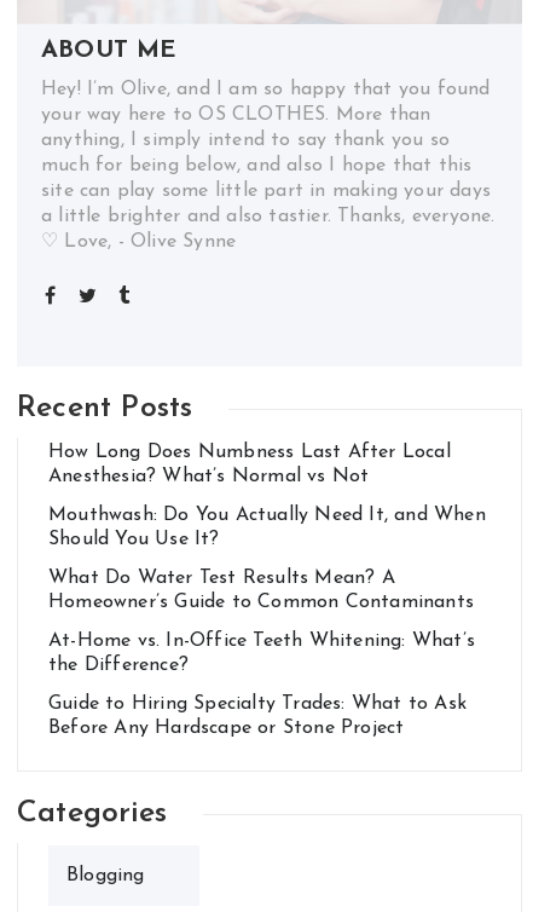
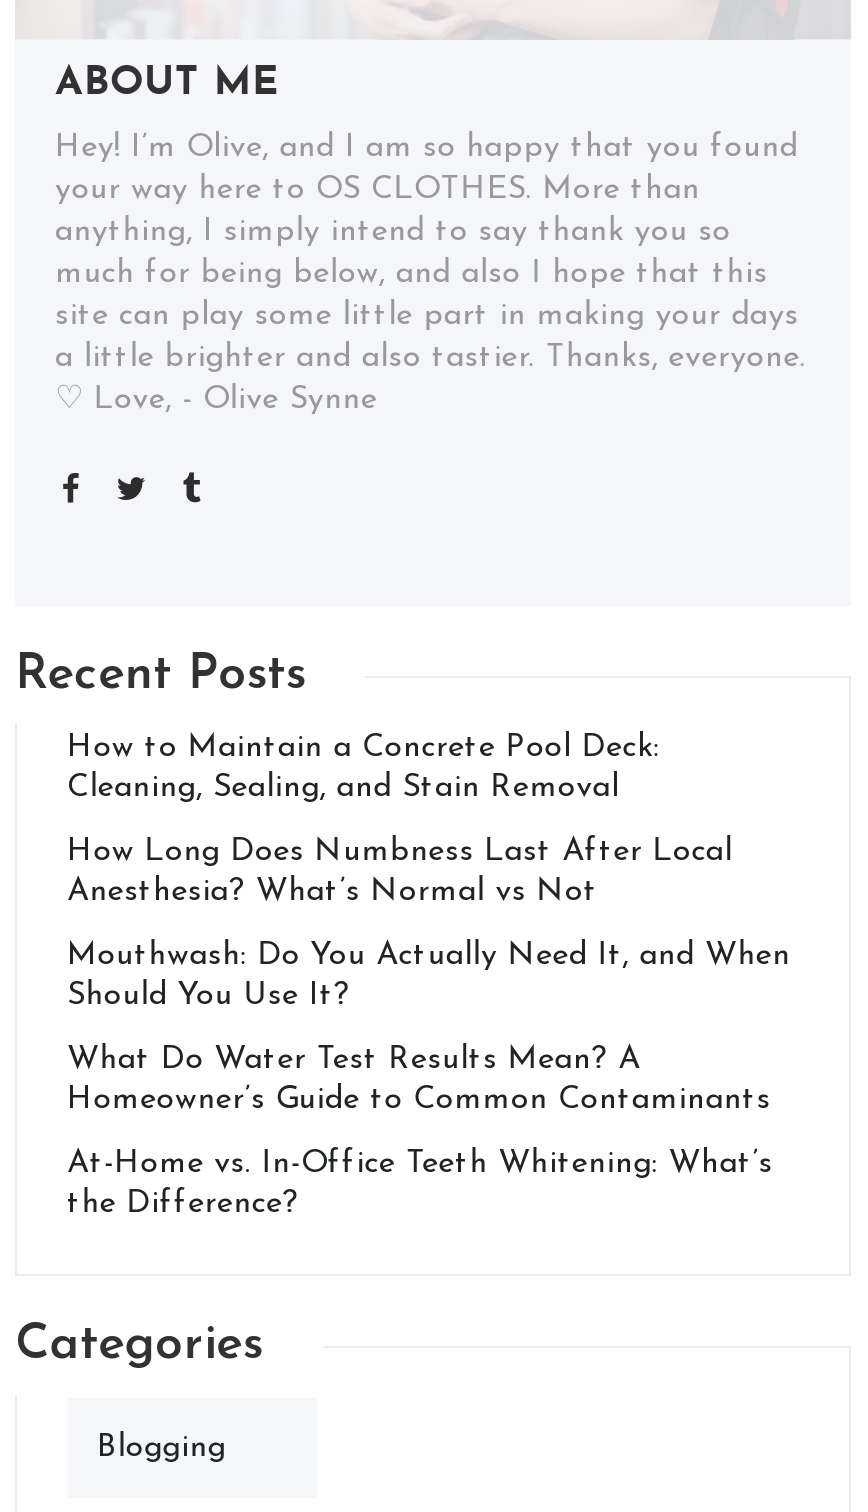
+ How to Maintain a Concrete Pool Deck:
+ Cleaning, Sealing, and Stain Removal

moved down: How Long Does Numbness Last After Local | Anesthesia? What’s Normal vs Not | Mouthwash: Do You Actually Need It, and When | Should You Use It? | What Do Water Test Results Mean? A | Homeowner’s Guide to Common Contaminants | At-Home vs. In-Office Teeth Whitening: What’s | the Difference?

- Guide to Hiring Specialty Trades: What to Ask
- Before Any Hardscape or Stone Project
